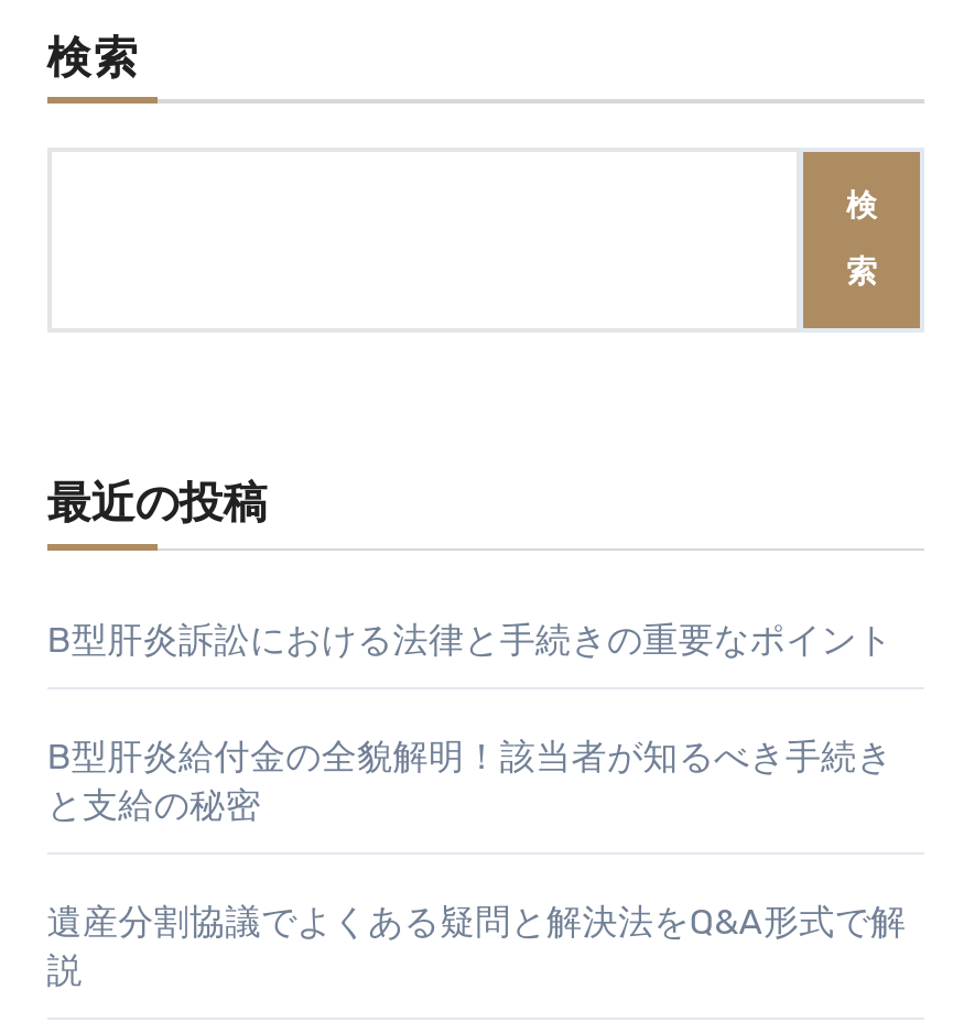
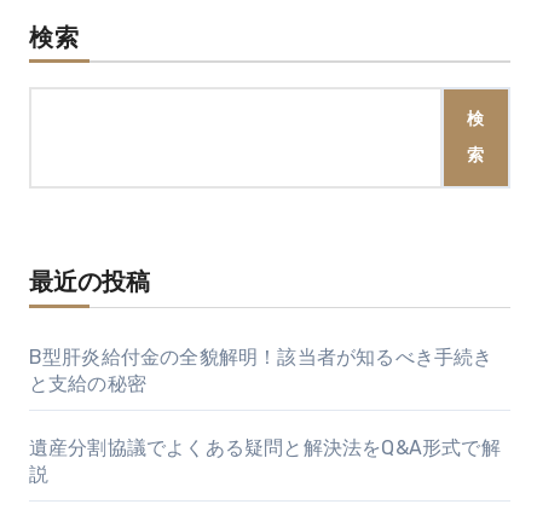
- B型肝炎訴訟における法律と手続きの重要なポイント
